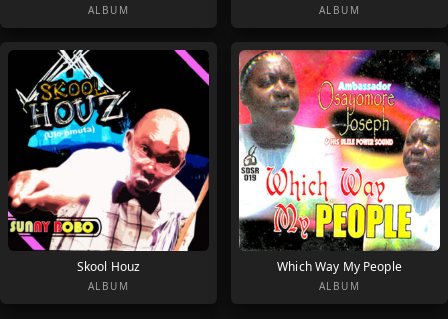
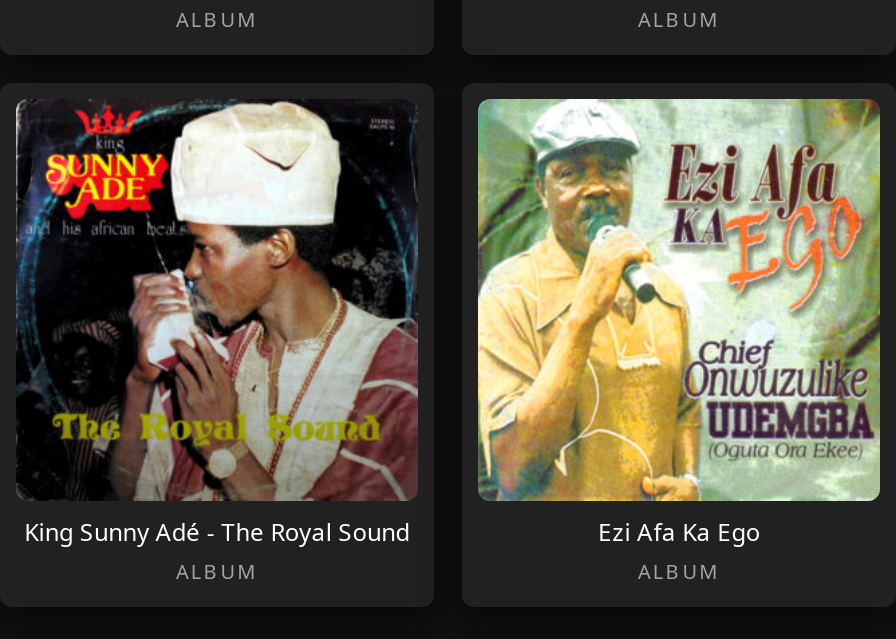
- [image]
- Skool Houz
+ [image]
+ King Sunny Adé - The Royal Sound

- [image]
- Which Way My People
+ [image]
+ Ezi Afa Ka Ego
